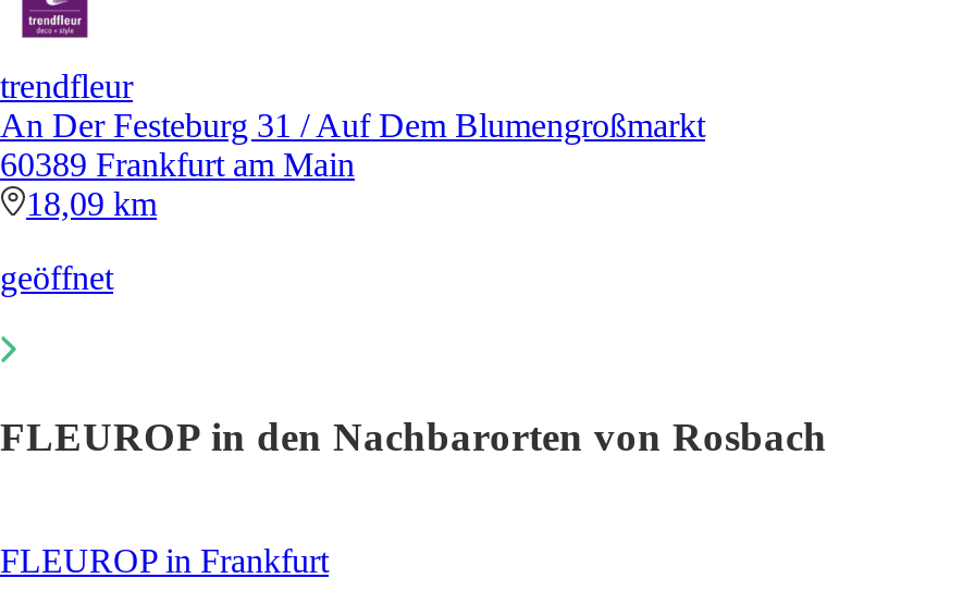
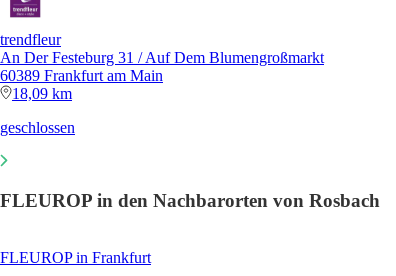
- geöffnet
+ geschlossen
